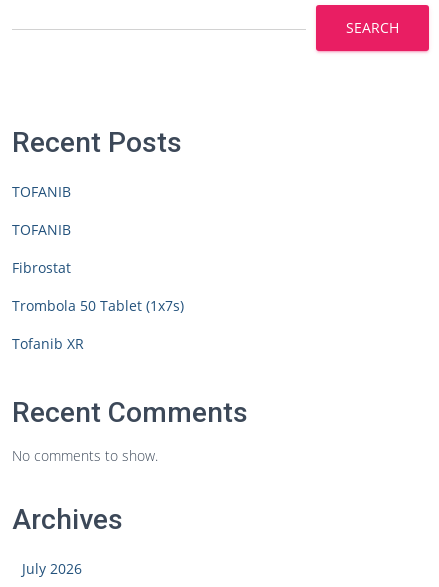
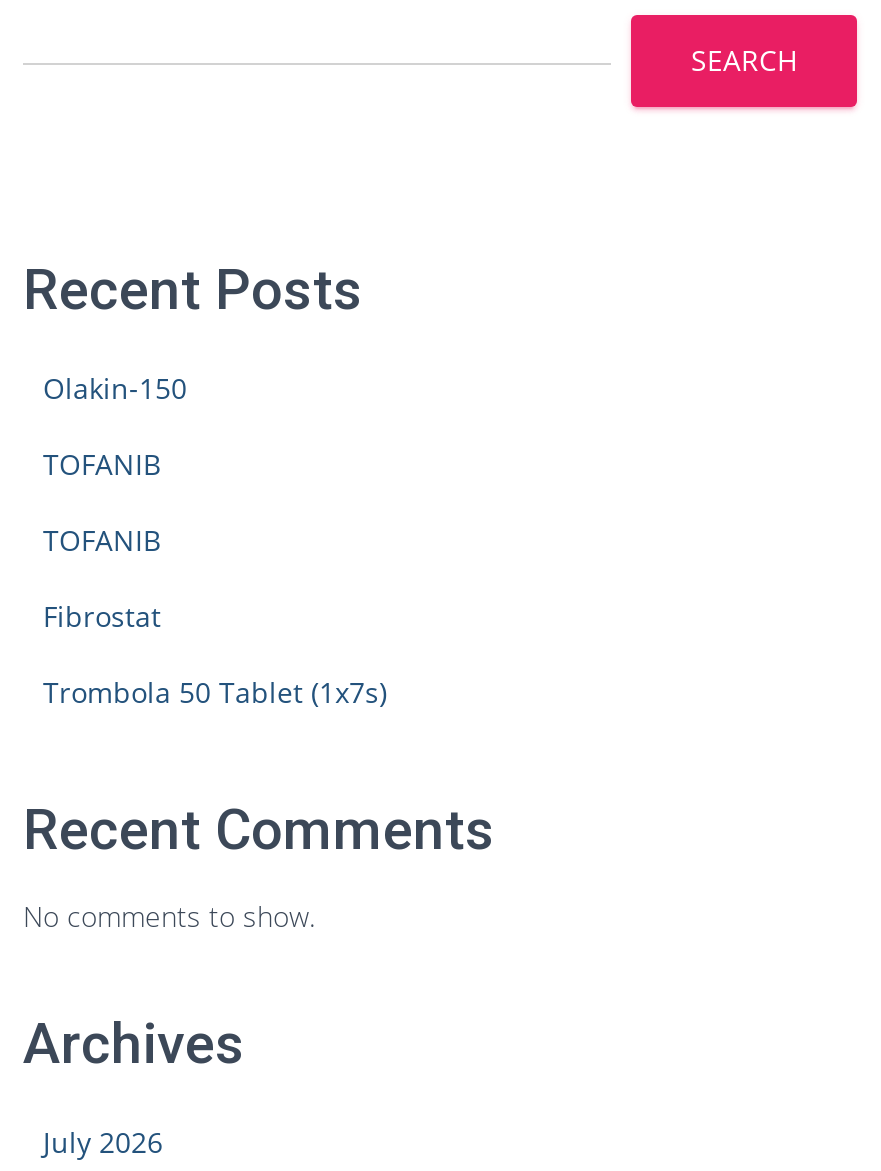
+ Olakin-150

moved down: TOFANIB | TOFANIB | Fibrostat | Trombola 50 Tablet (1x7s)

- Tofanib XR
